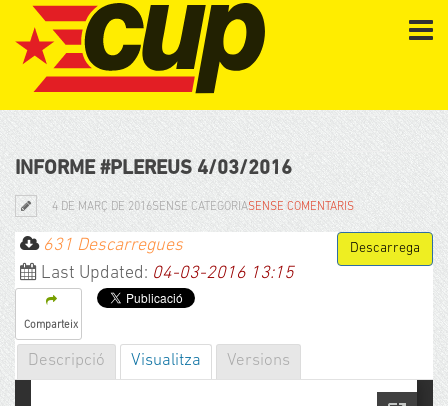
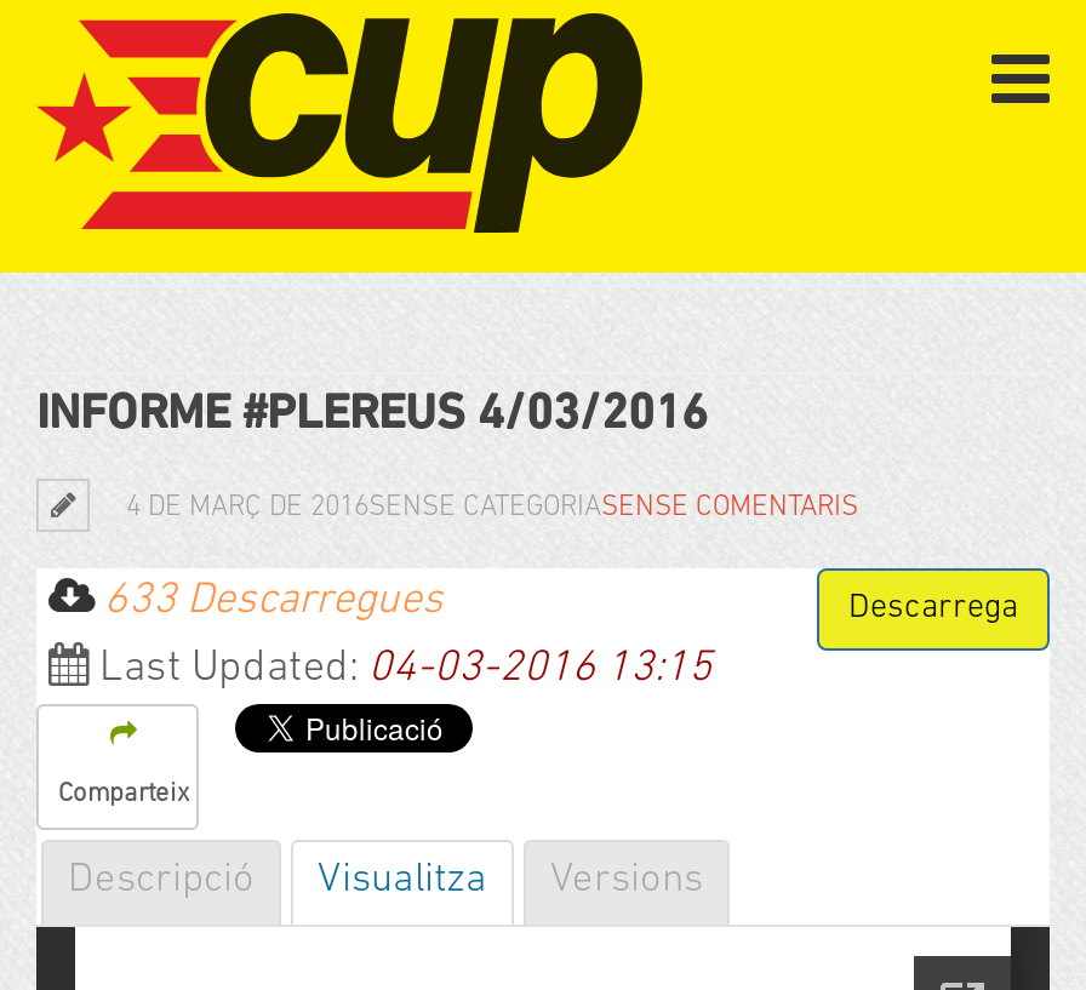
- 631 Descarregues
+ 633 Descarregues
